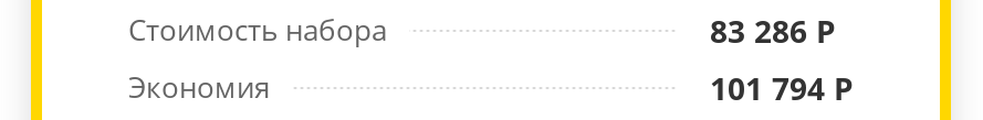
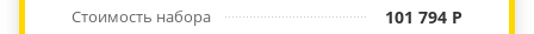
- 83 286 Р
- Экономия
